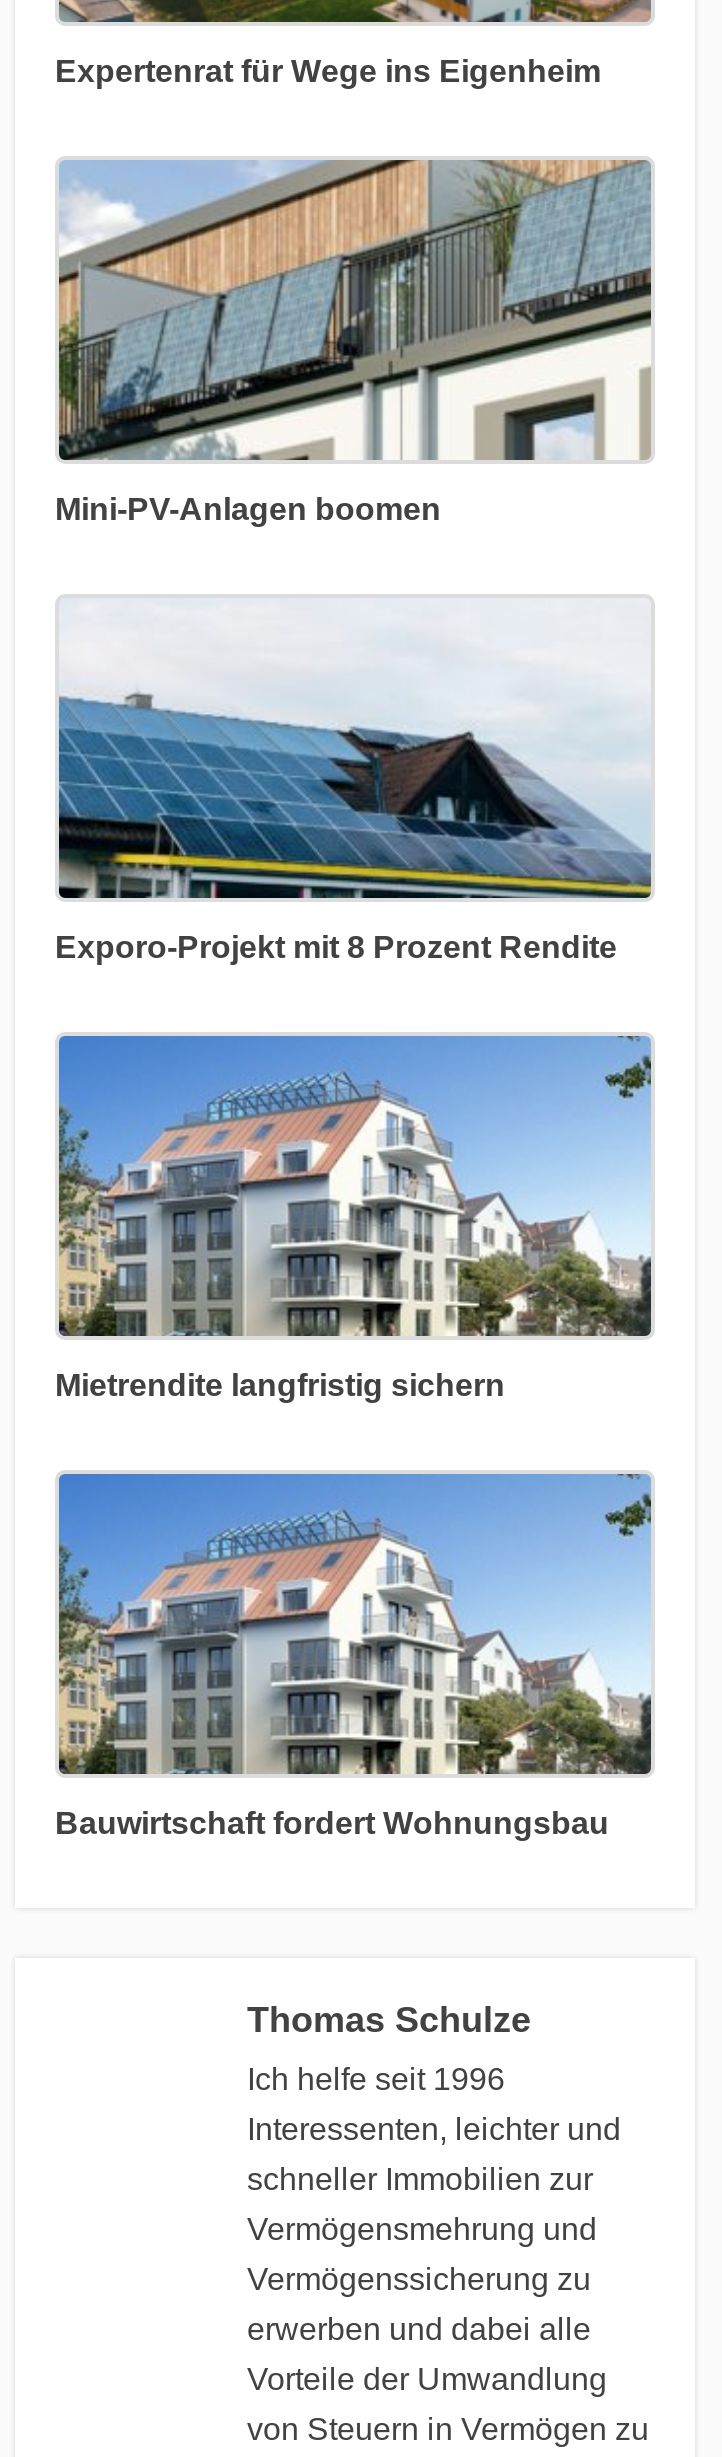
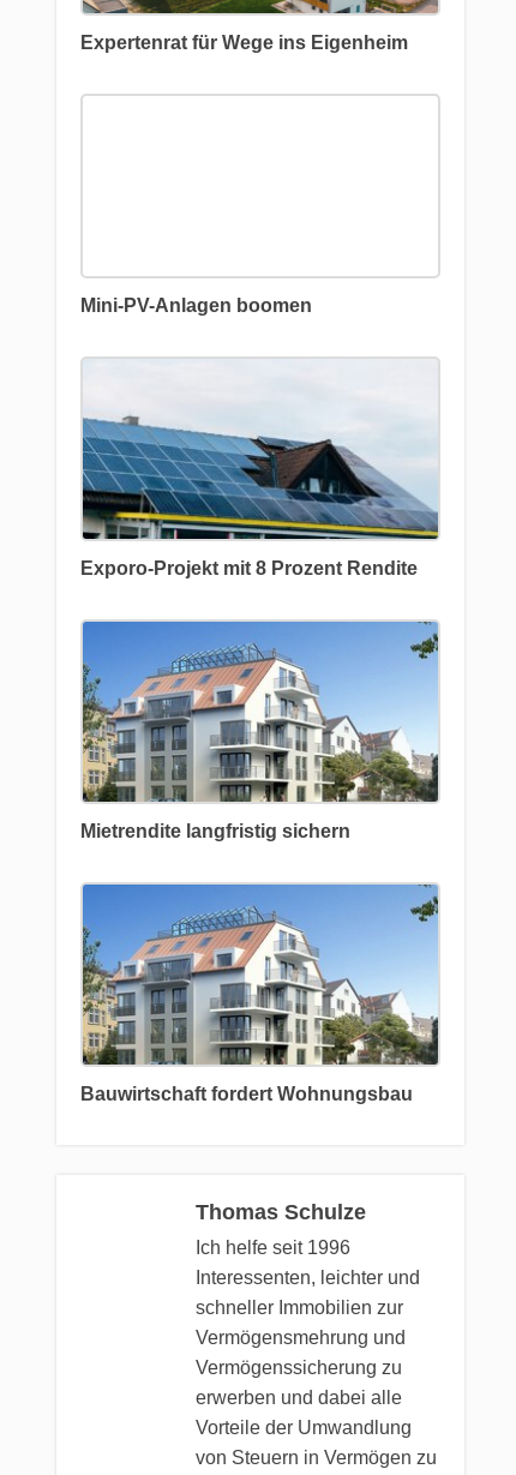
- [image]
